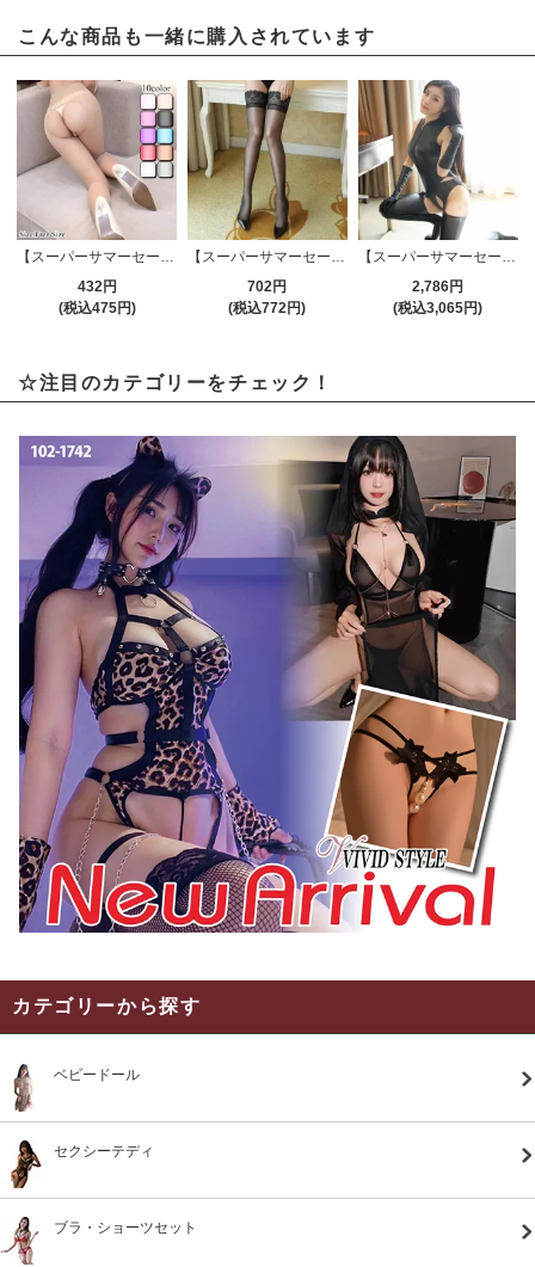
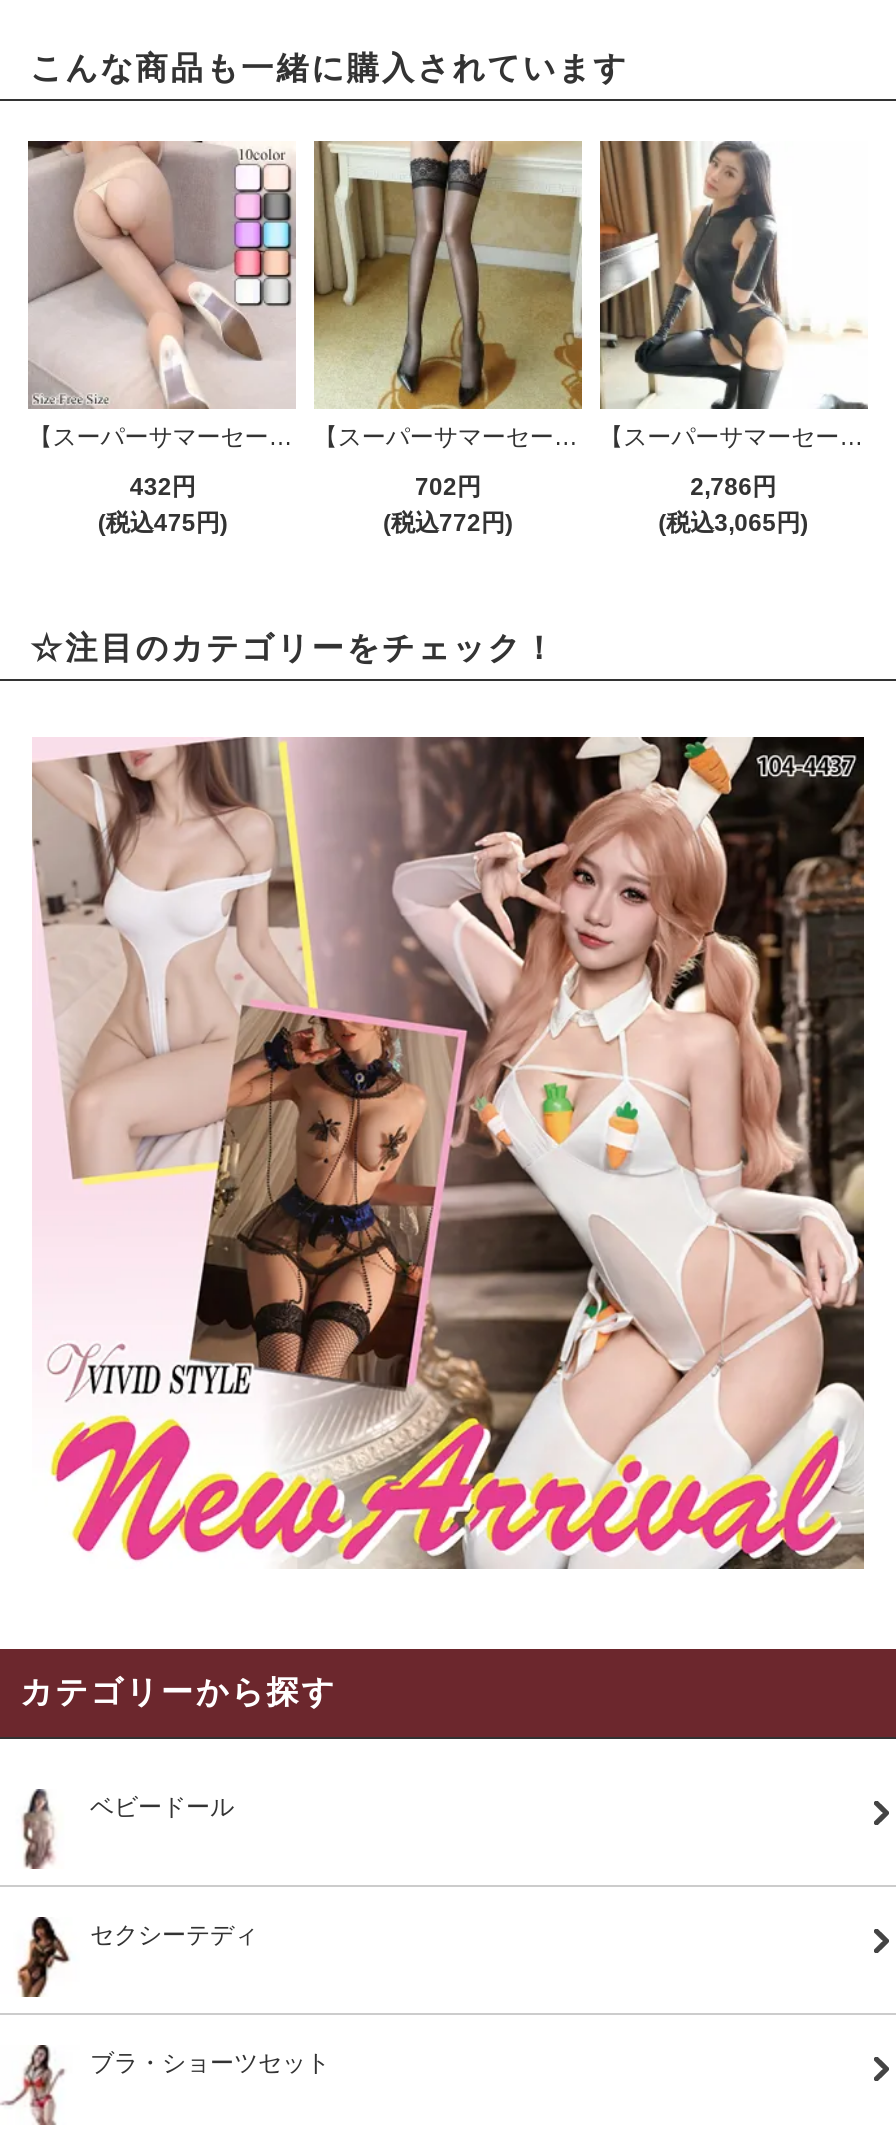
- [image]
+ [image]
